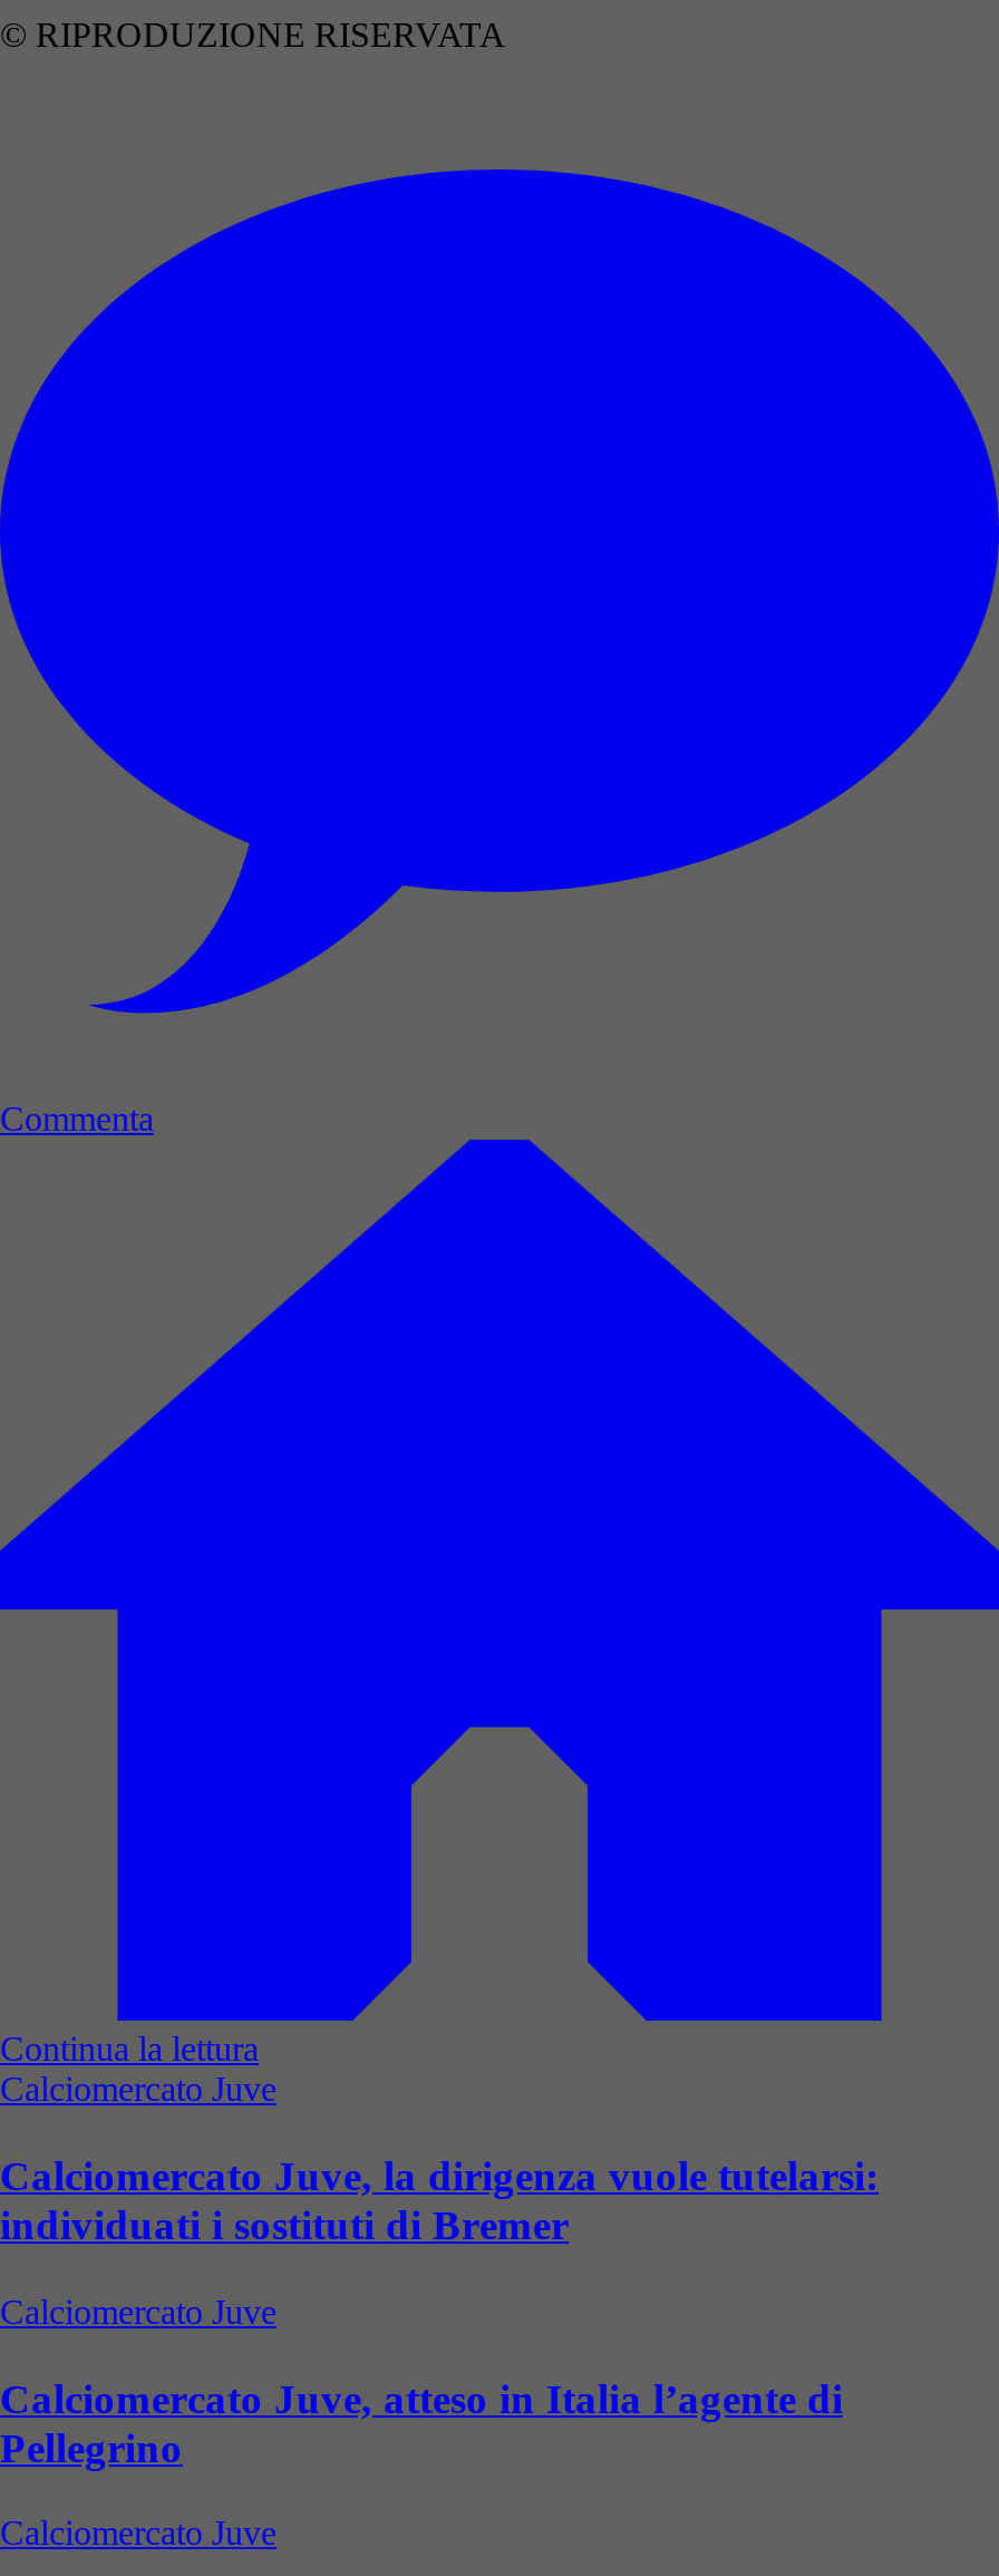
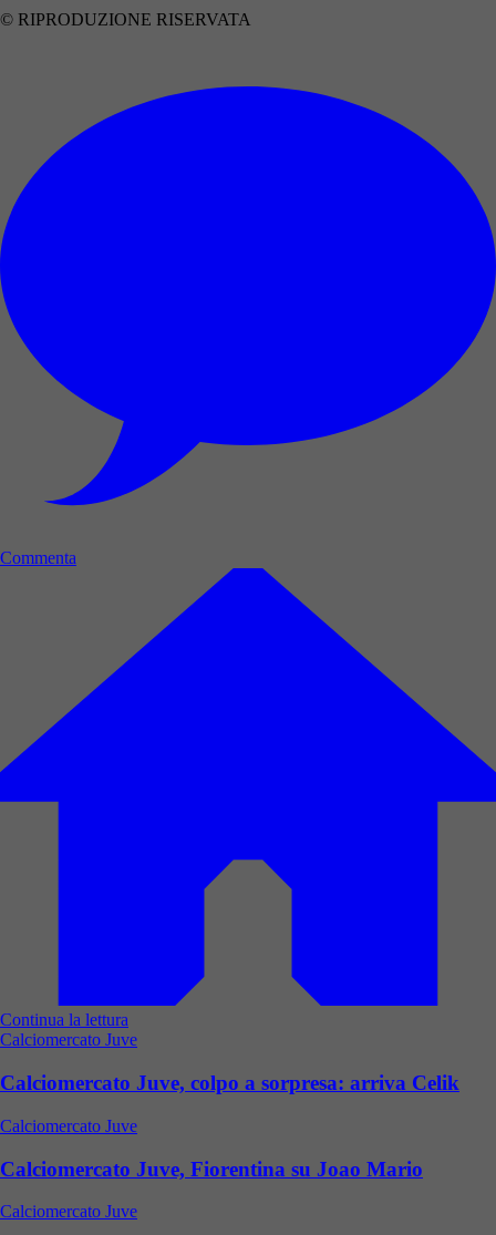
- Calciomercato Juve, la dirigenza vuole tutelarsi:
- individuati i sostituti di Bremer
+ Calciomercato Juve, colpo a sorpresa: arriva Celik

- Calciomercato Juve, atteso in Italia l’agente di
- Pellegrino
+ Calciomercato Juve, Fiorentina su Joao Mario
